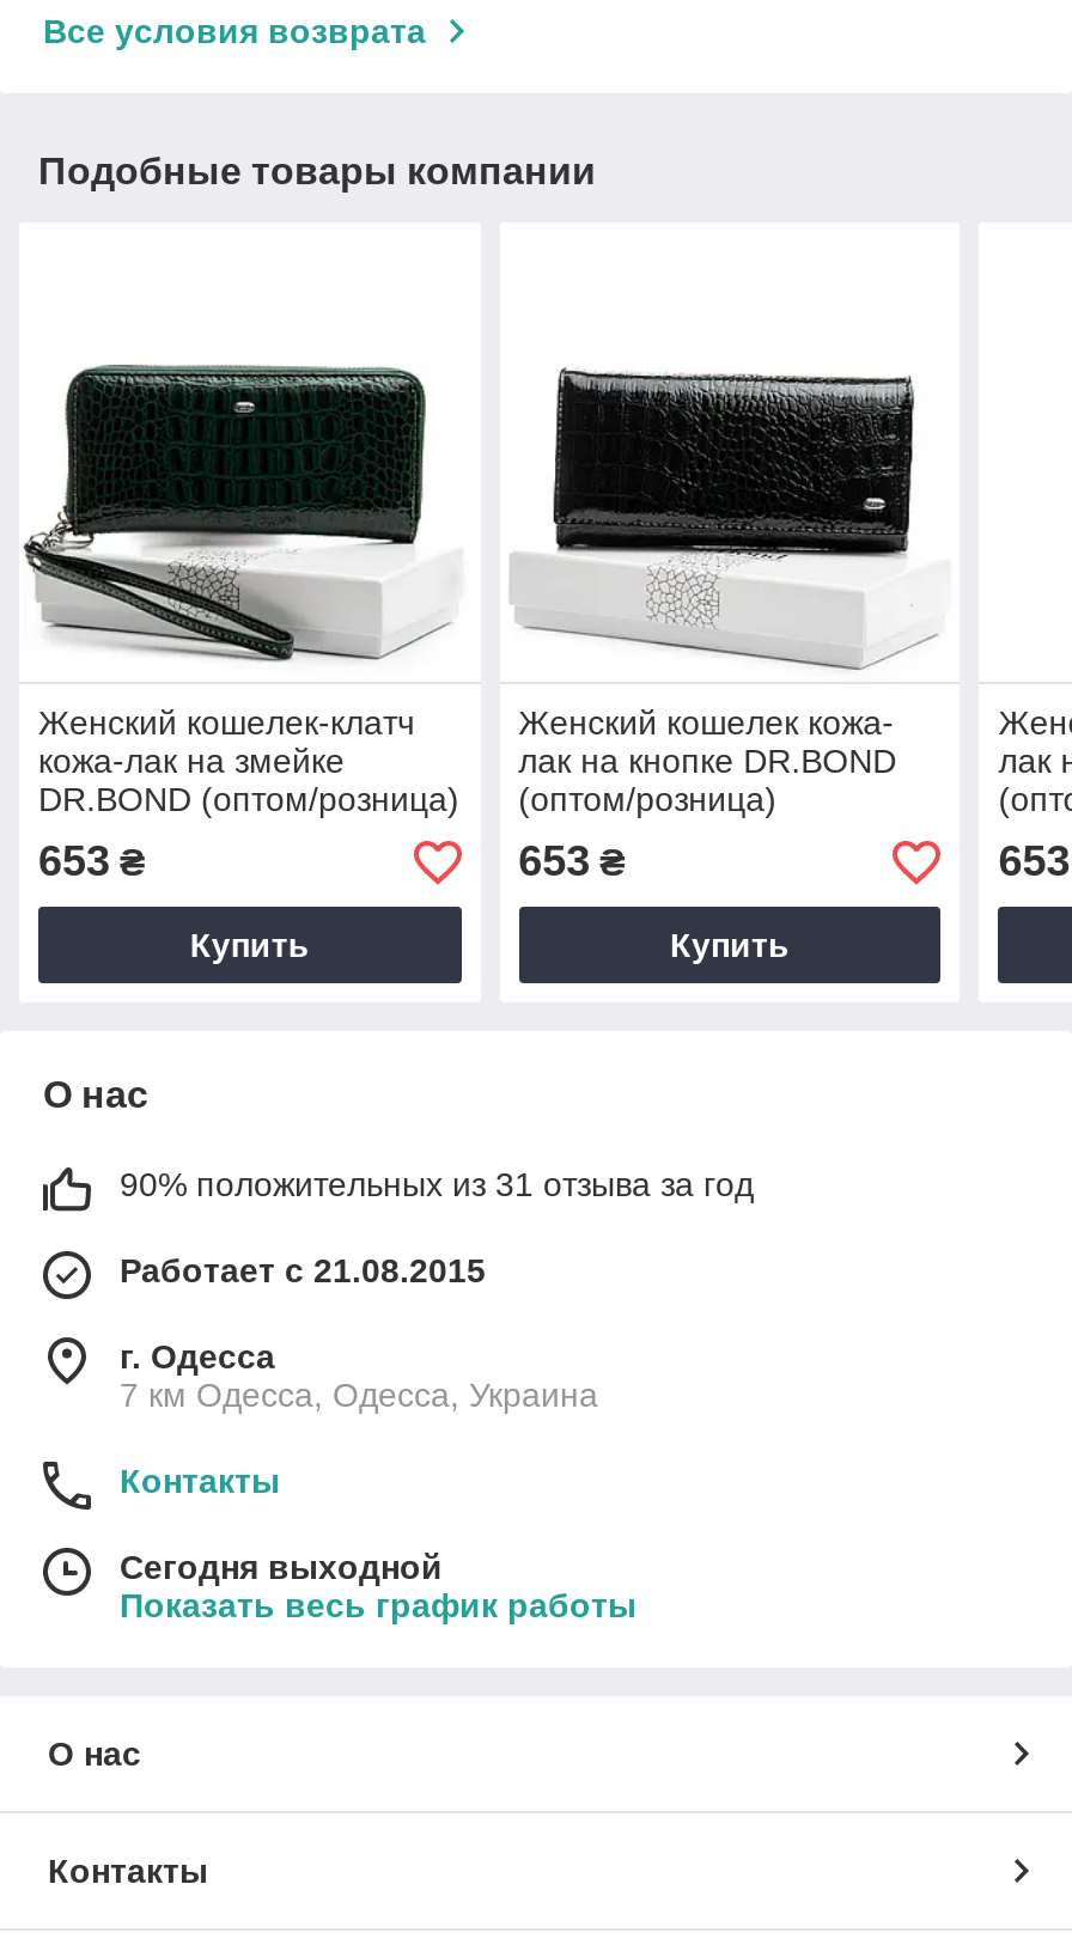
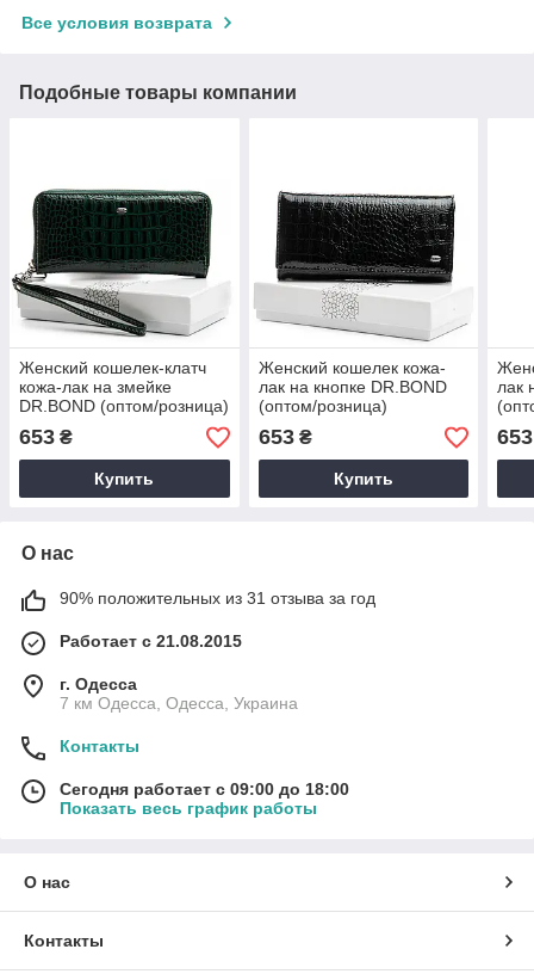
- Сегодня выходной
+ Сегодня работает с 09:00 до 18:00
